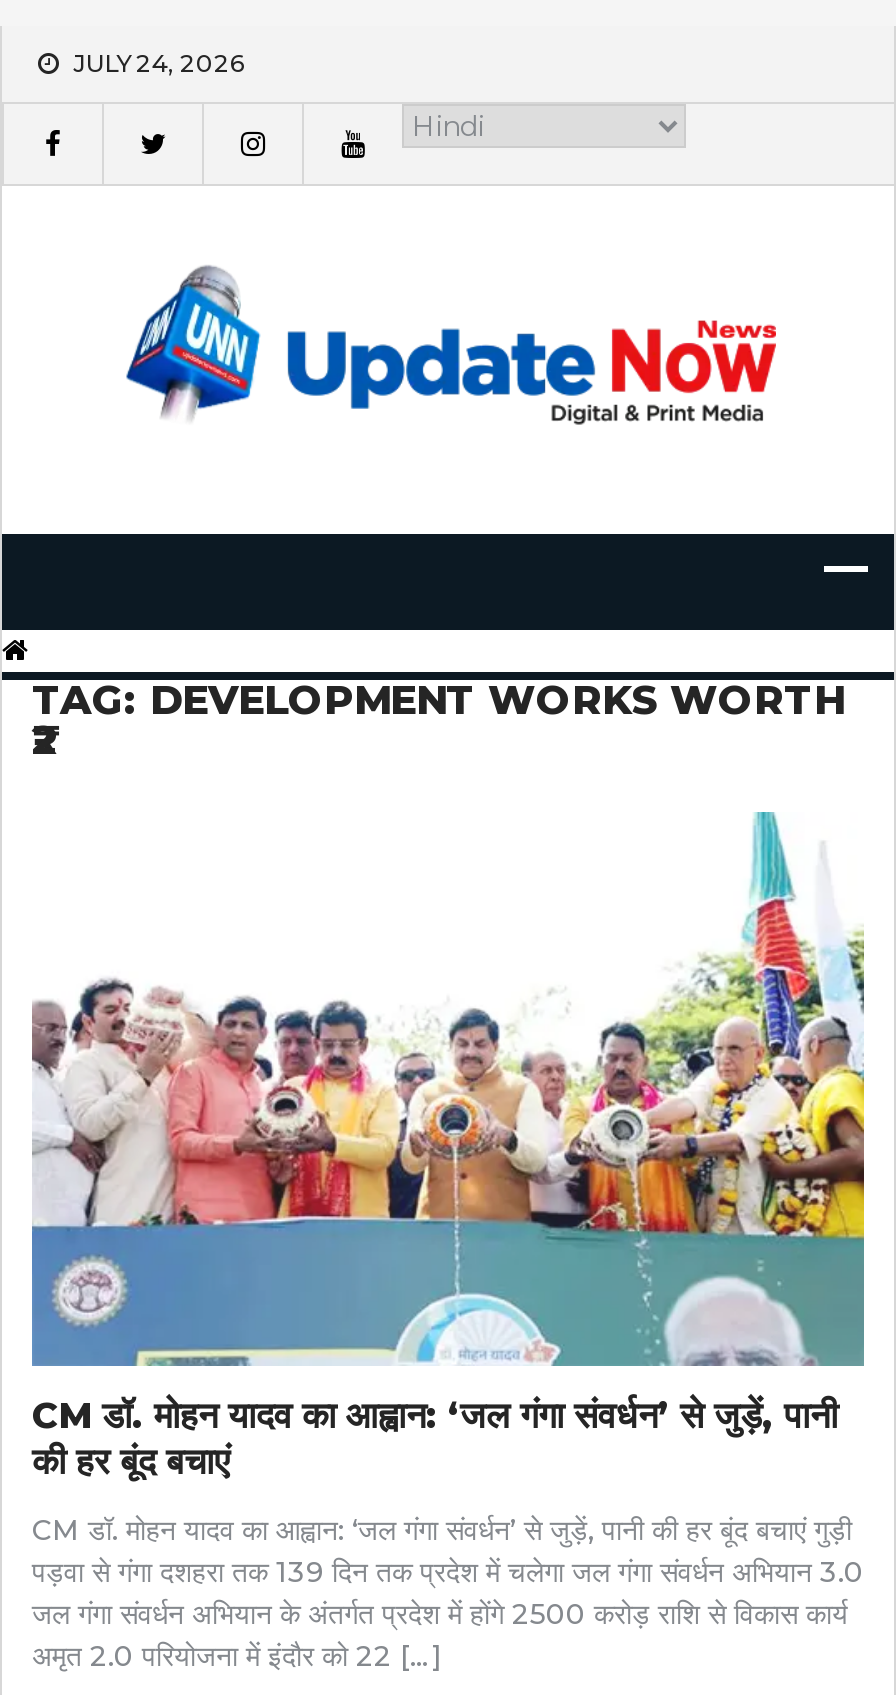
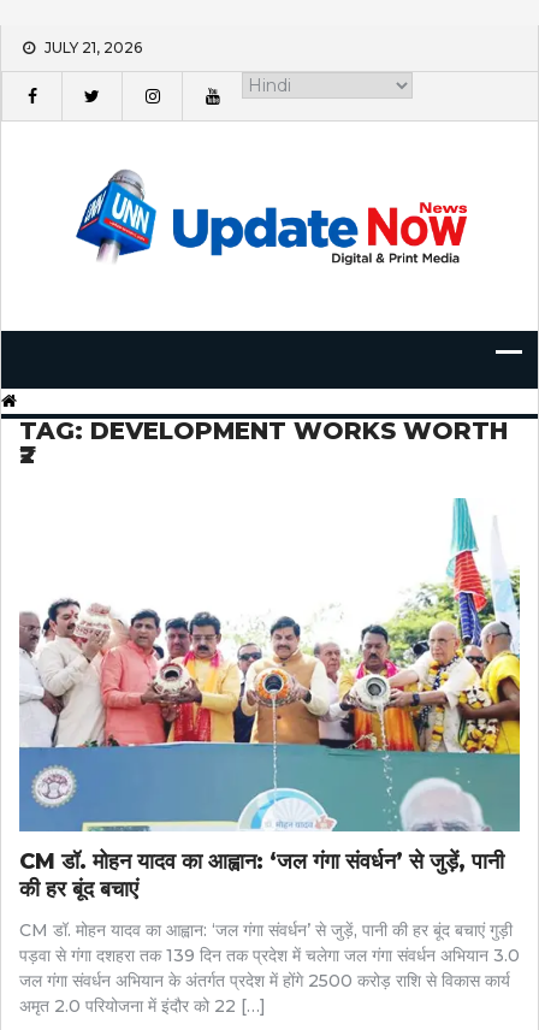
- JULY 24, 2026
+ JULY 21, 2026
